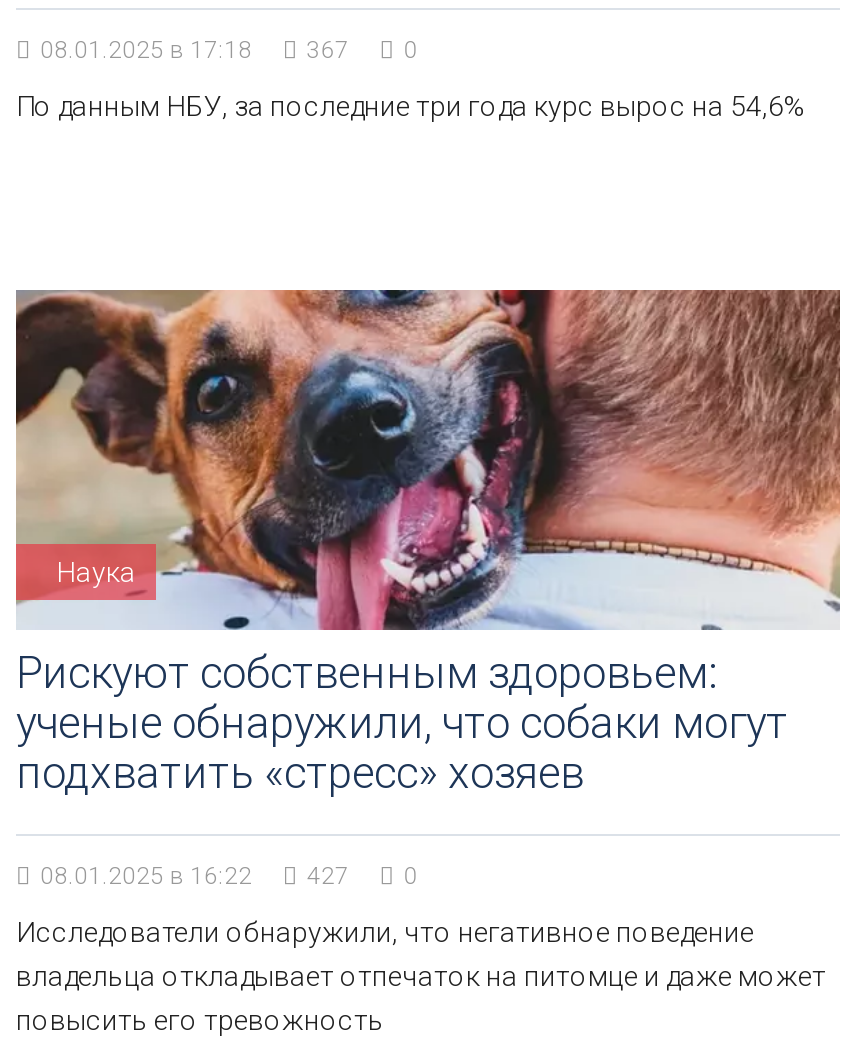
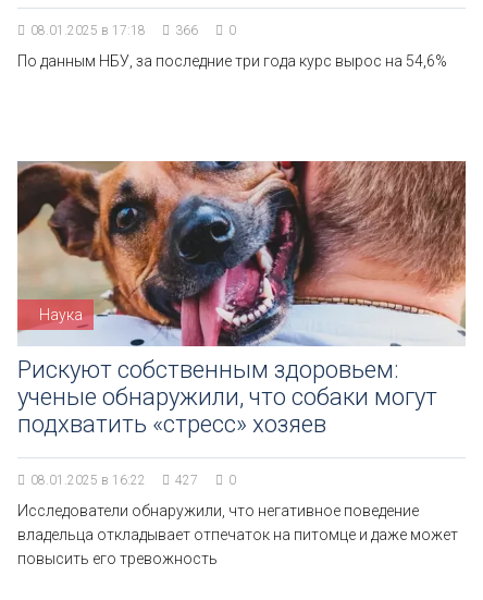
- 08.01.2025 в 17:18 367 0
+ 08.01.2025 в 17:18 366 0
